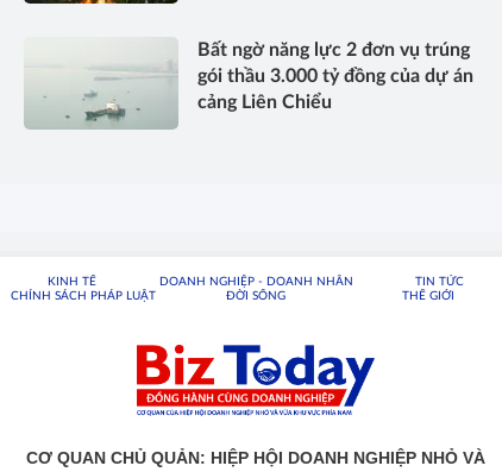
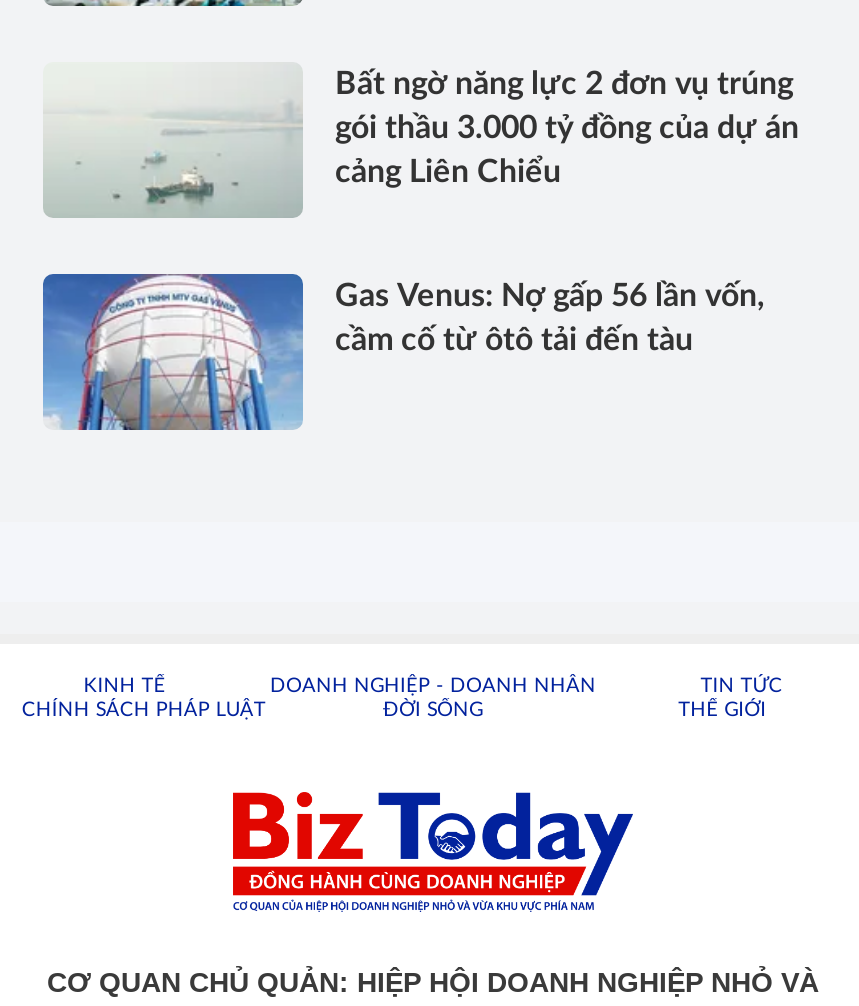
+ [image]
+ Gas Venus: Nợ gấp 56 lần vốn,
+ cầm cố từ ôtô tải đến tàu
